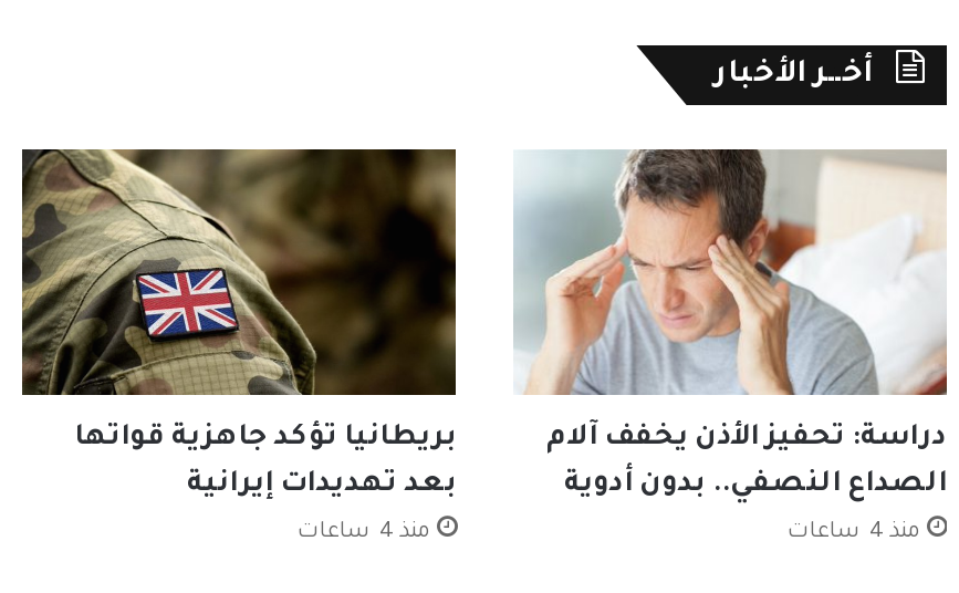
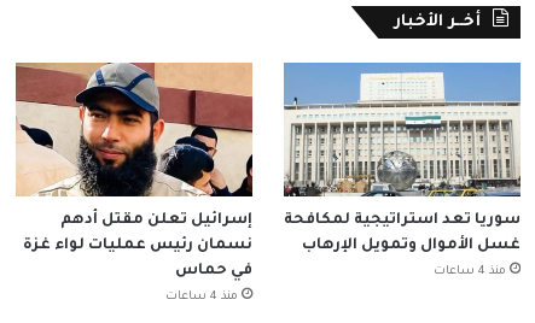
- [image]
- بريطانيا تؤكد جاهزية قواتها
- بعد تهديدات إيرانية
+ [image]
+ إسرائيل تعلن مقتل أدهم
+ نسمان رئيس عمليات لواء غزة
+ في حماس

- [image]
- دراسة: تحفيز الأذن يخفف آلام
+ [image]
+ سوريا تعد استراتيجية لمكافحة

- الصداع النصفي.. بدون أدوية
+ غسل الأموال وتمويل الإرهاب
